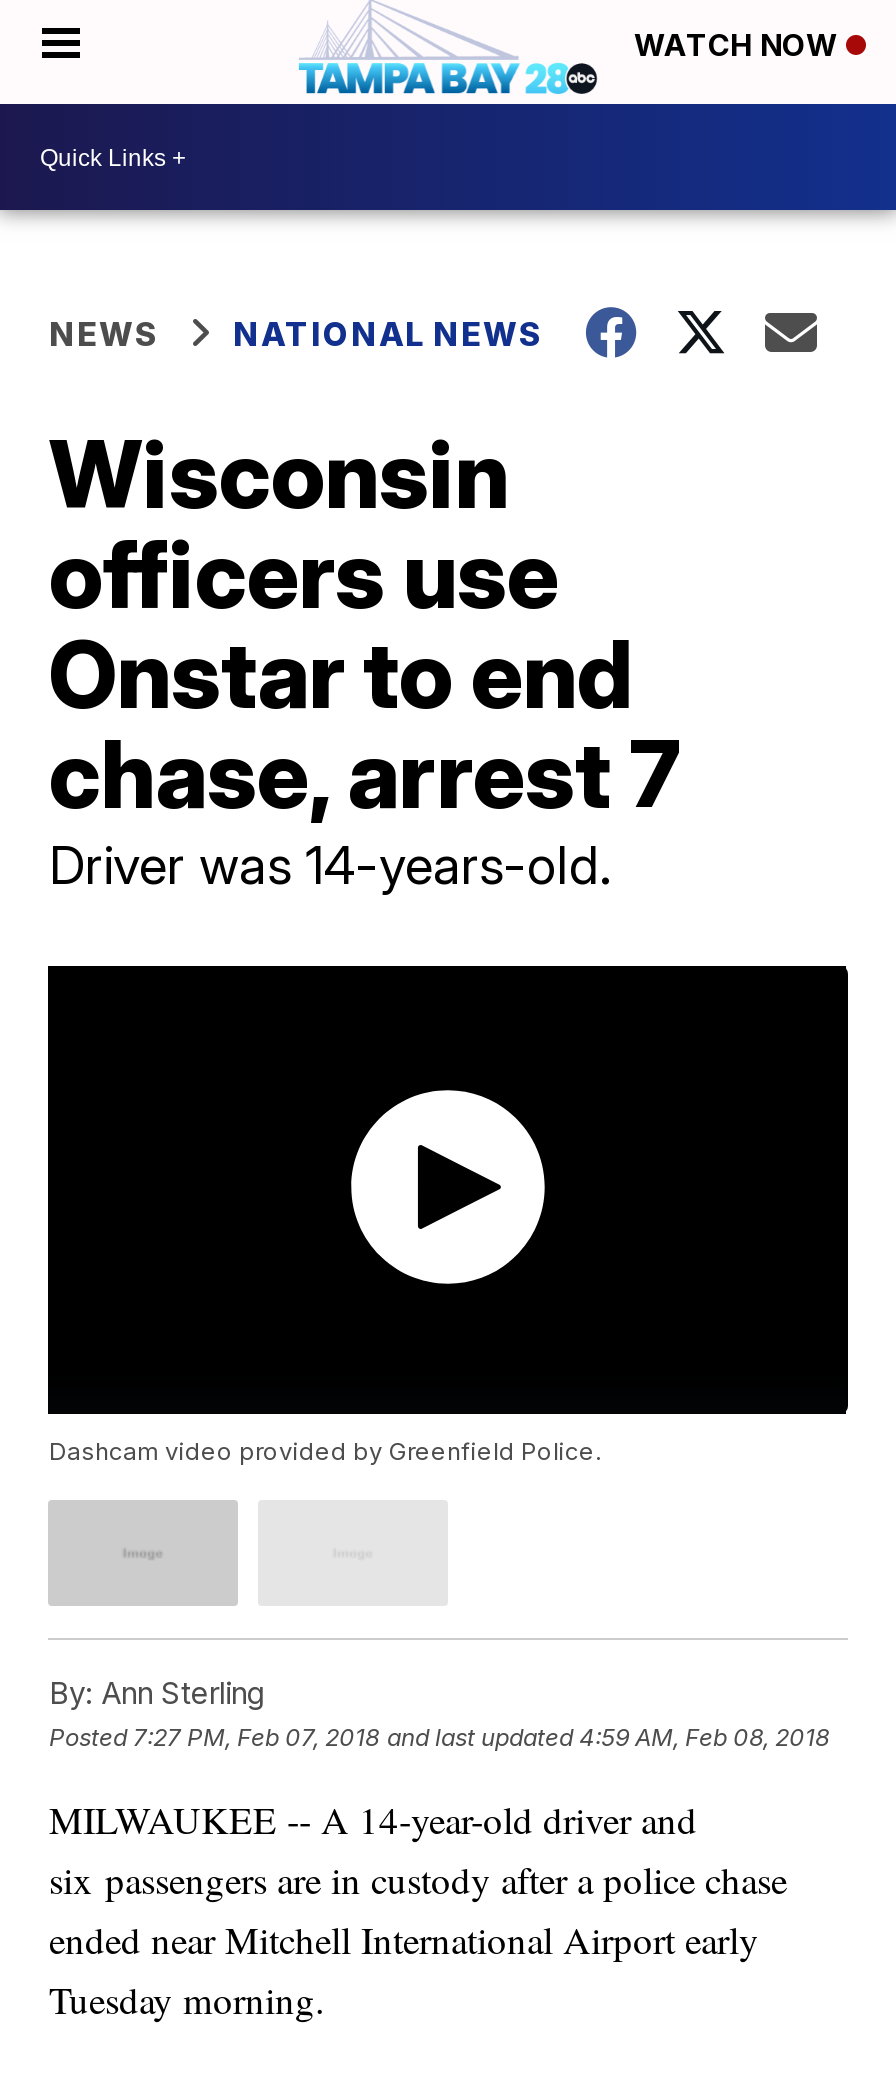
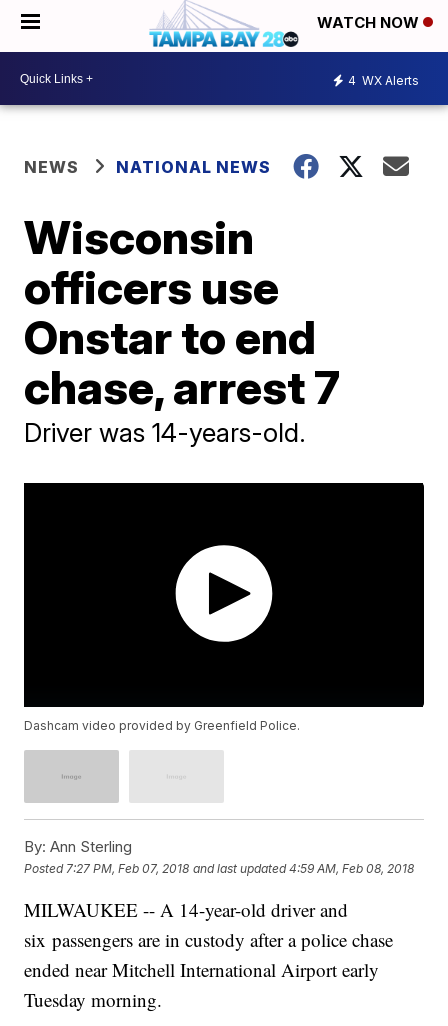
+ 4 WX Alerts
